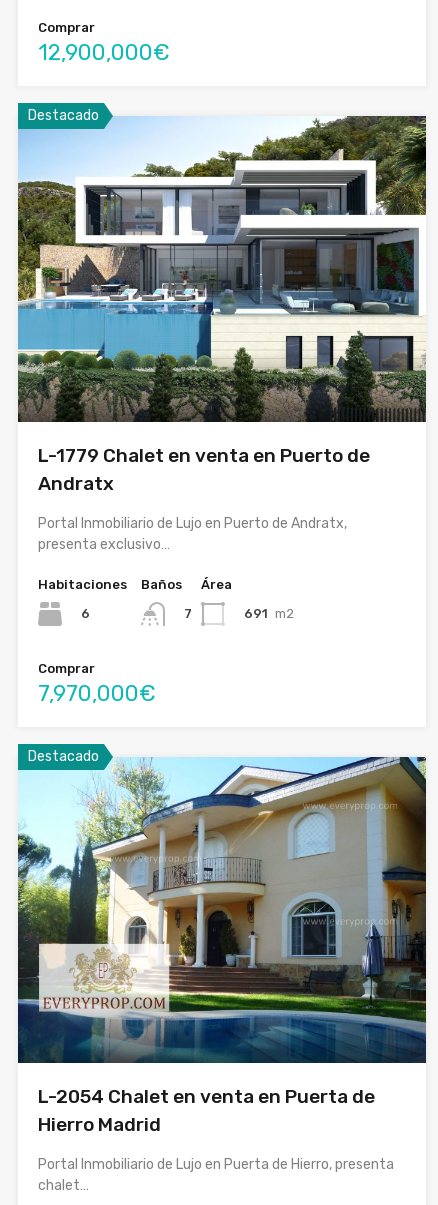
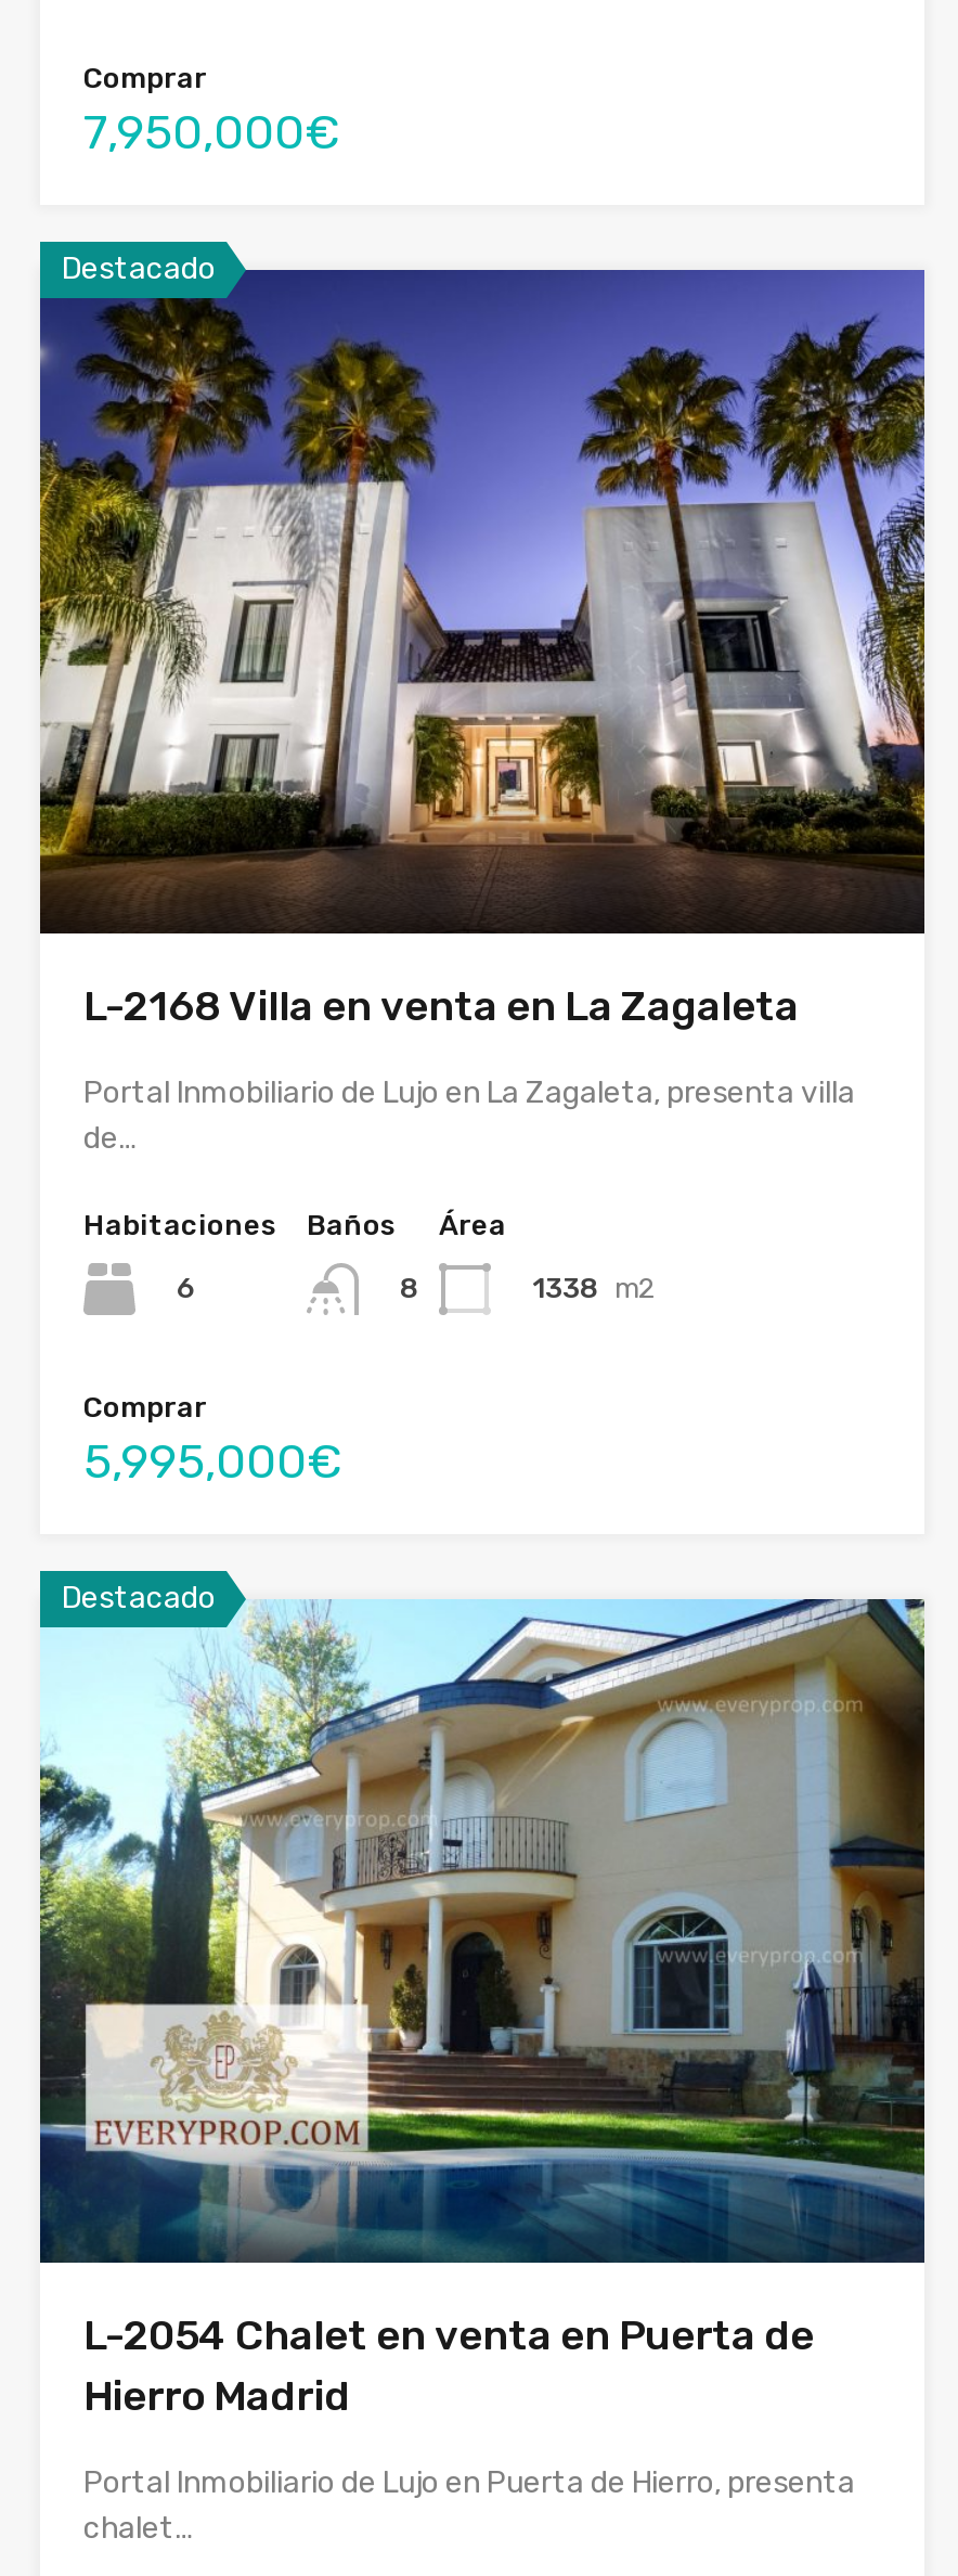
- 12,900,000€
+ 7,950,000€

- [image]
- L-1779 Chalet en venta en Puerto de
- Andratx
+ [image]
+ L-2168 Villa en venta en La Zagaleta

- Portal Inmobiliario de Lujo en Puerto de Andratx,
- presenta exclusivo…
+ Portal Inmobiliario de Lujo en La Zagaleta, presenta villa
+ de…

- 7
+ 8

- 691 m2
+ 1338 m2

- 7,970,000€
+ 5,995,000€
